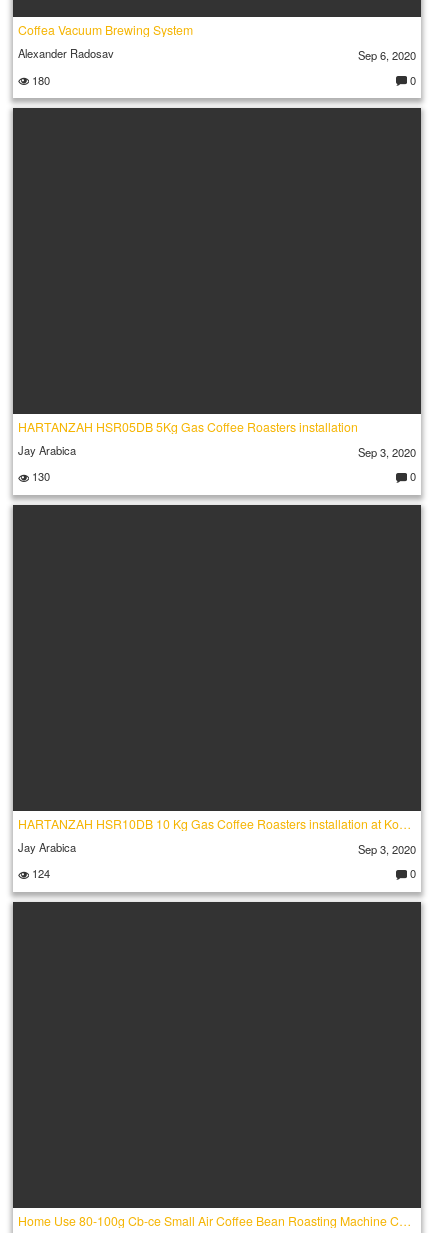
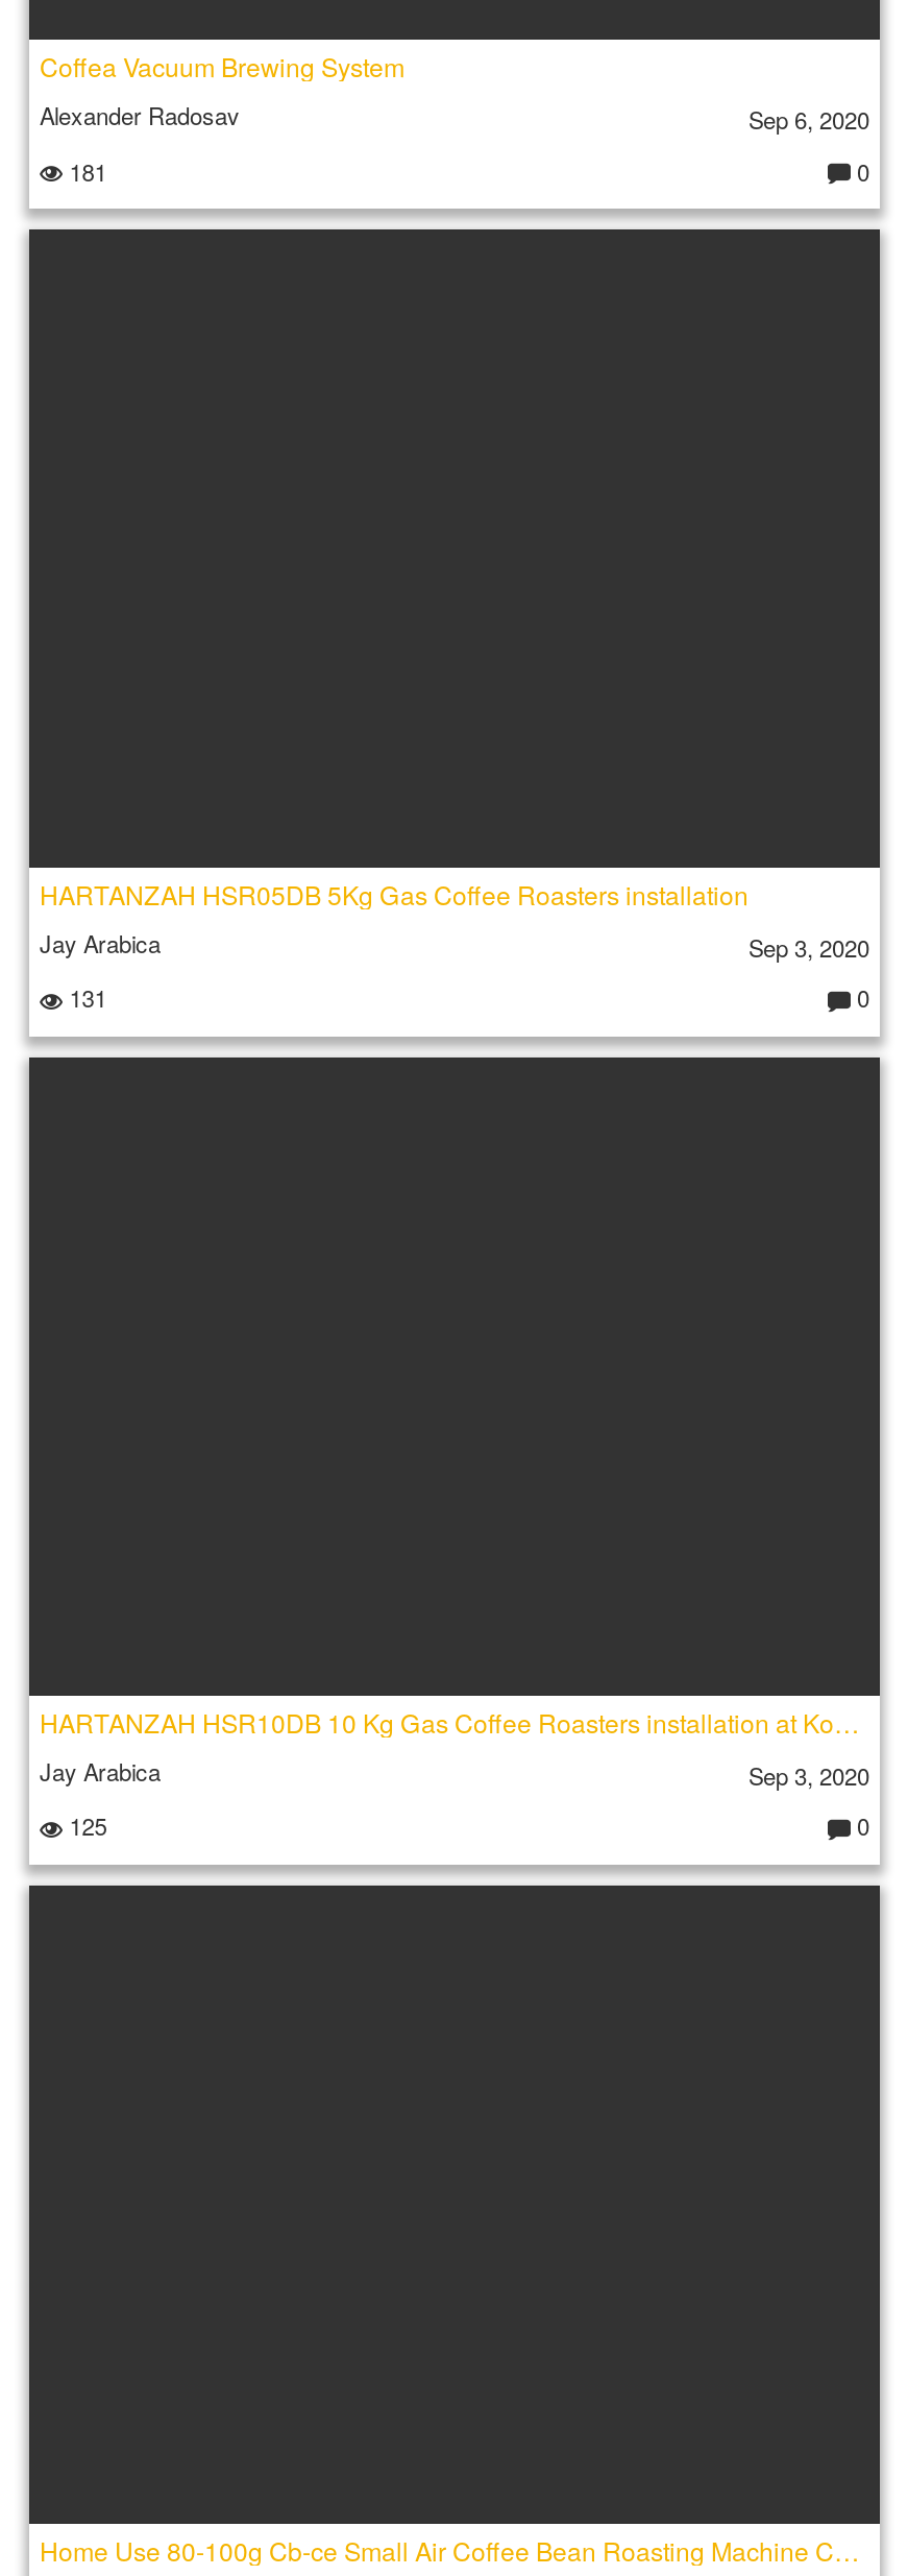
- 180
+ 181

- 130
+ 131

- 124
+ 125
